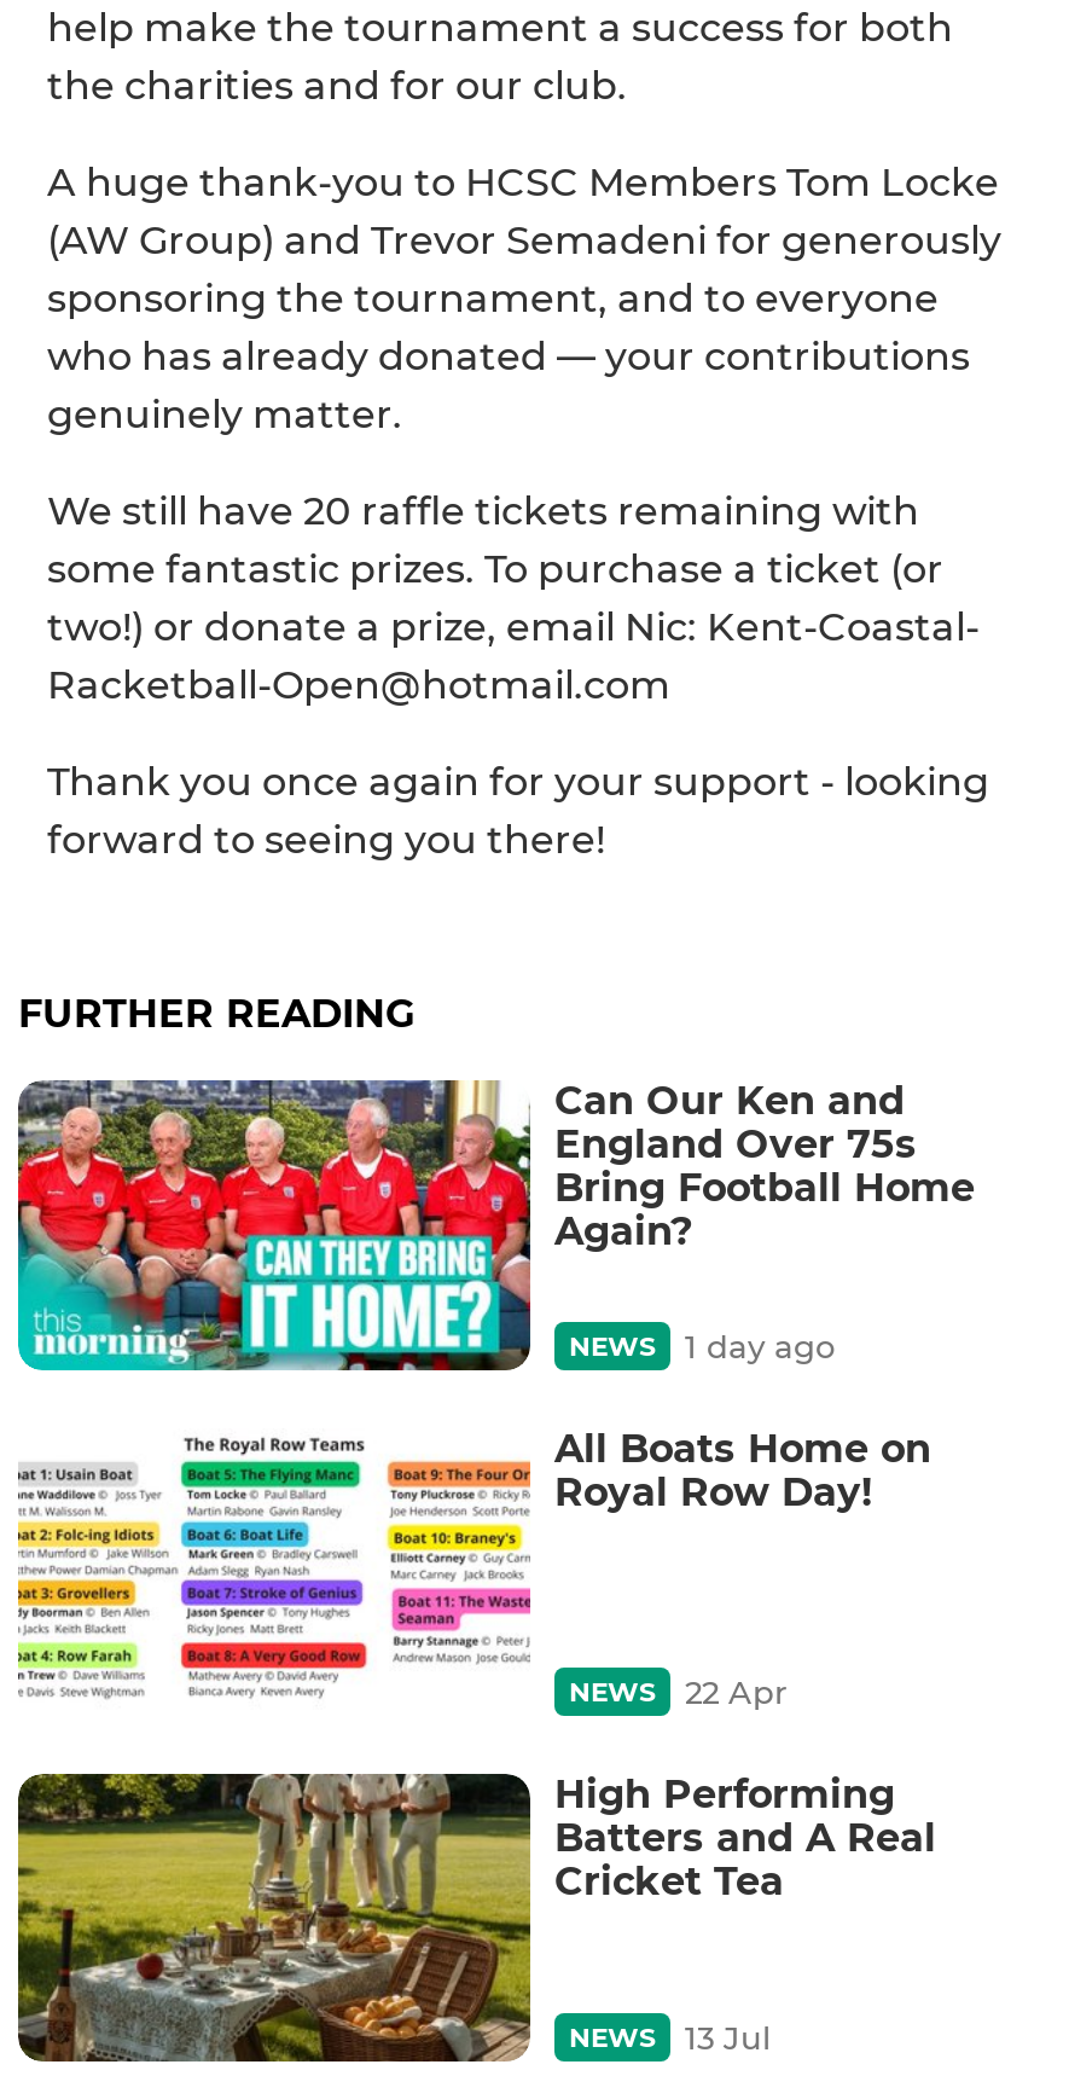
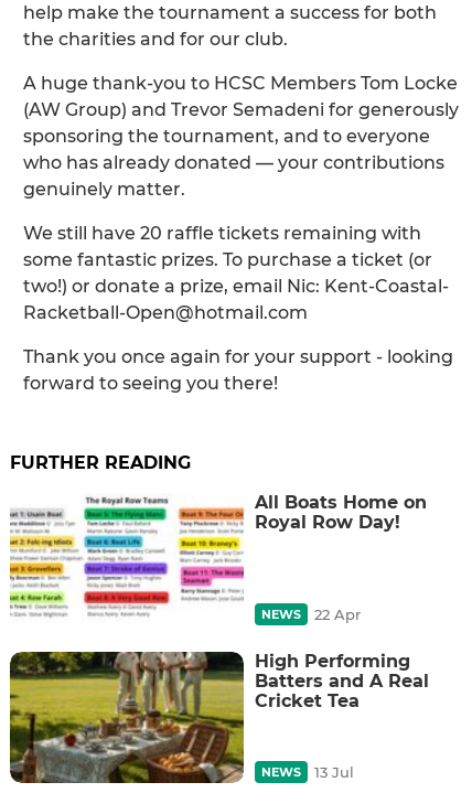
- [image]
- Can Our Ken and
- England Over 75s
- Bring Football Home
- Again?
- NEWS
- 1 day ago
